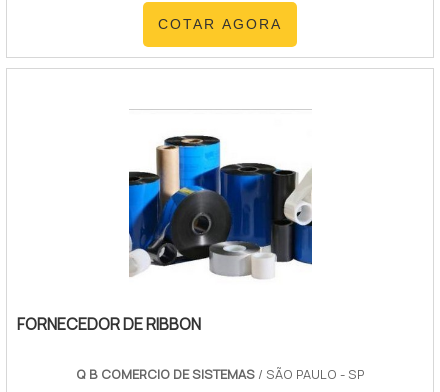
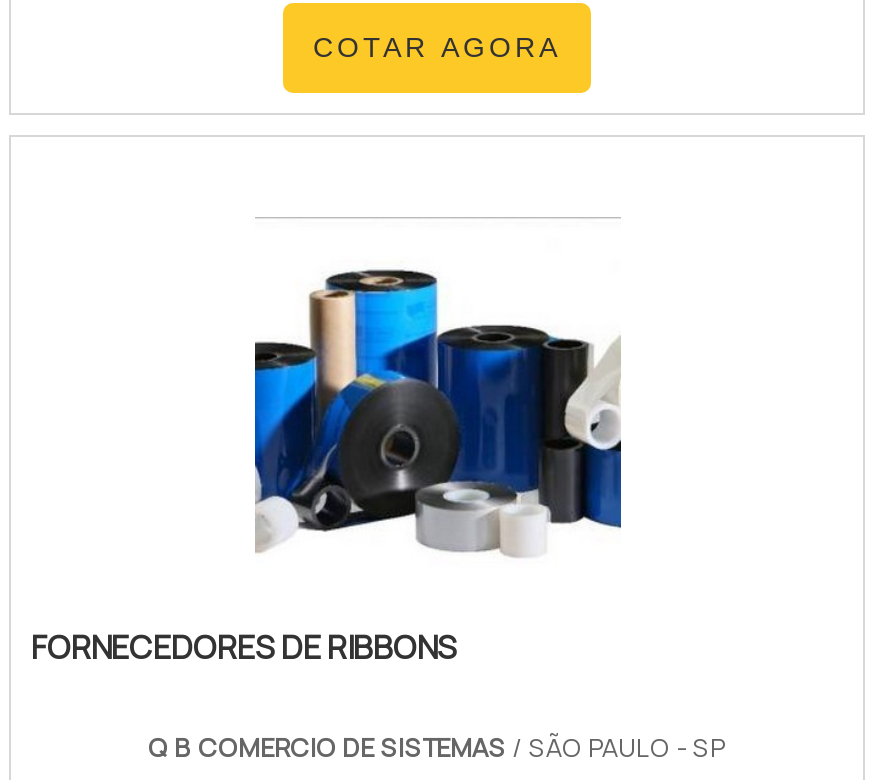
- FORNECEDOR DE RIBBON
+ FORNECEDORES DE RIBBONS
